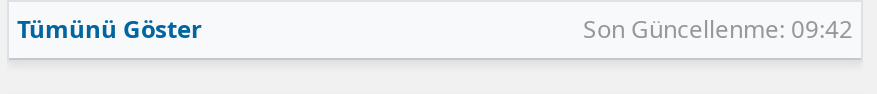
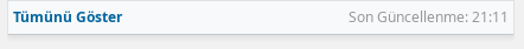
- Son Güncellenme: 09:42
+ Son Güncellenme: 21:11
